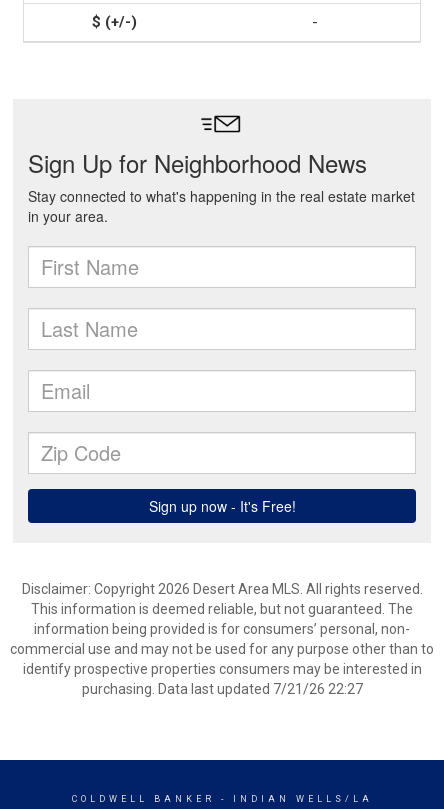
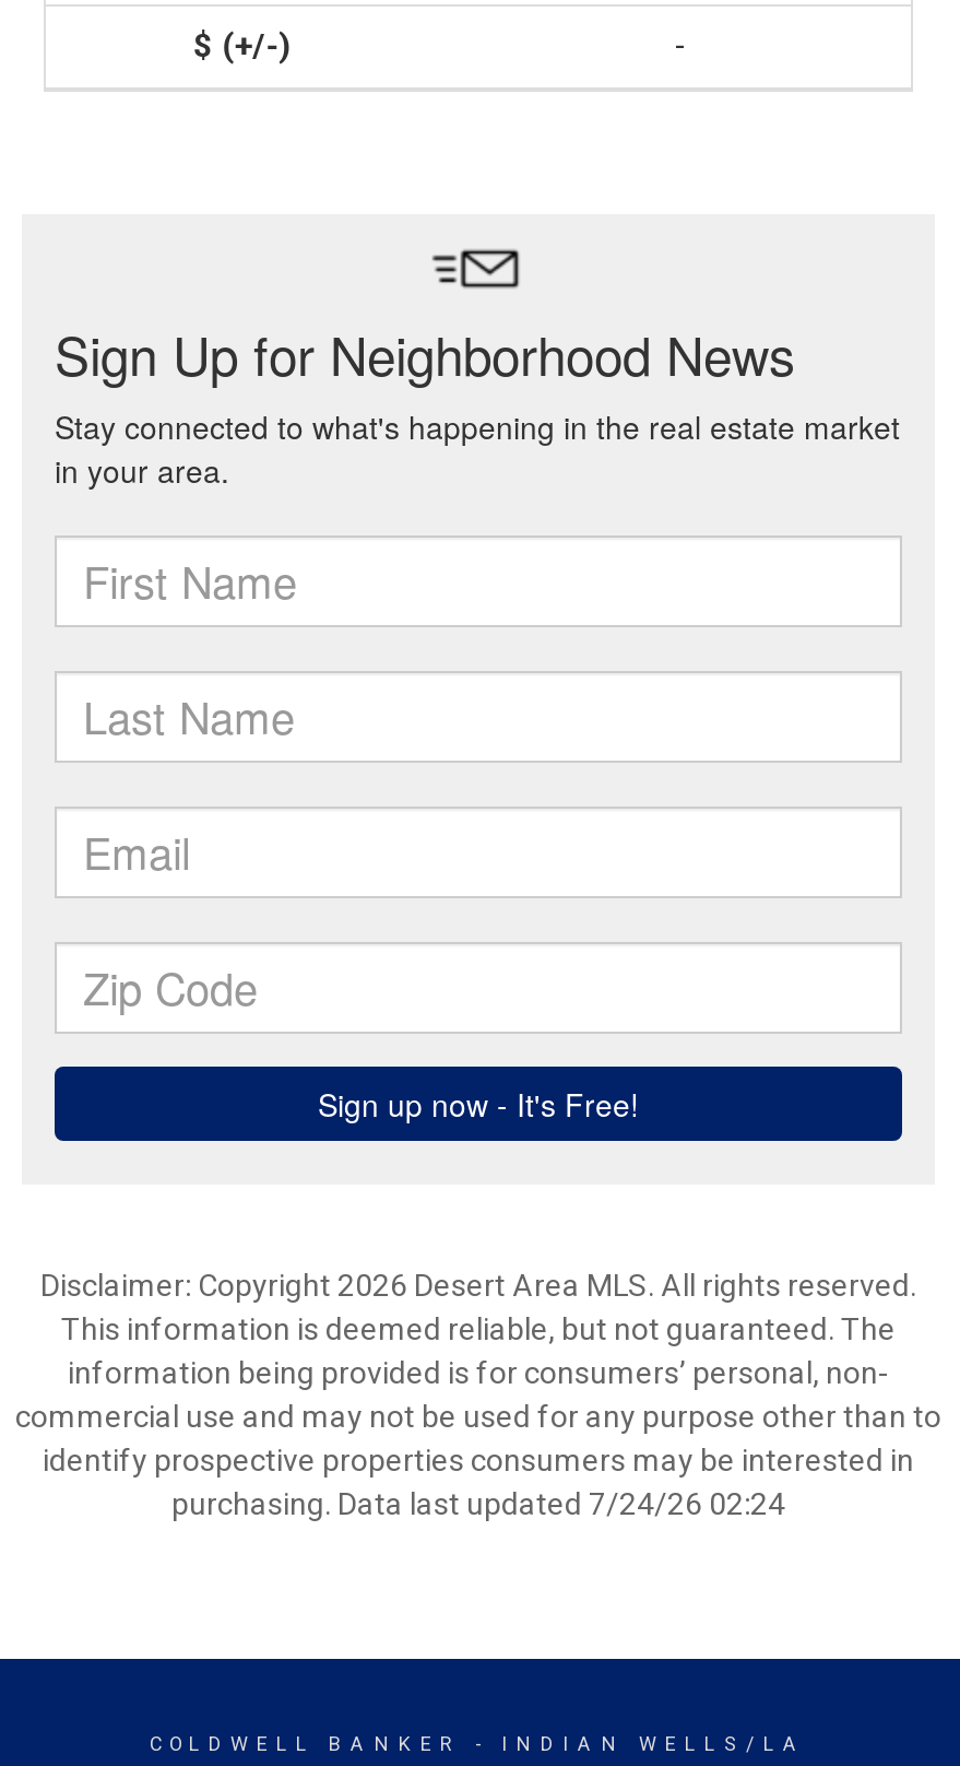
- purchasing. Data last updated 7/21/26 22:27
+ purchasing. Data last updated 7/24/26 02:24
